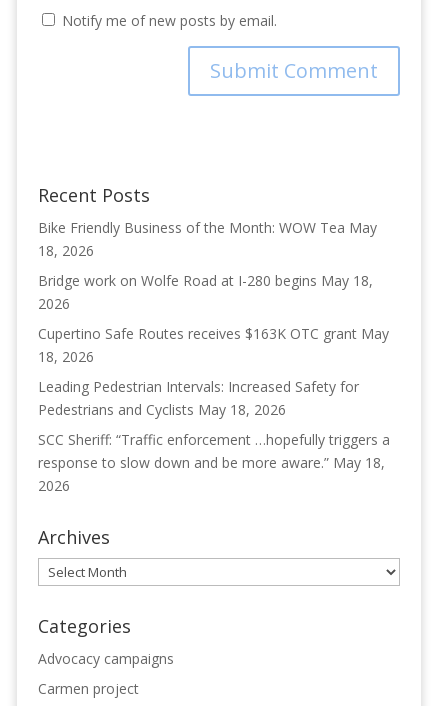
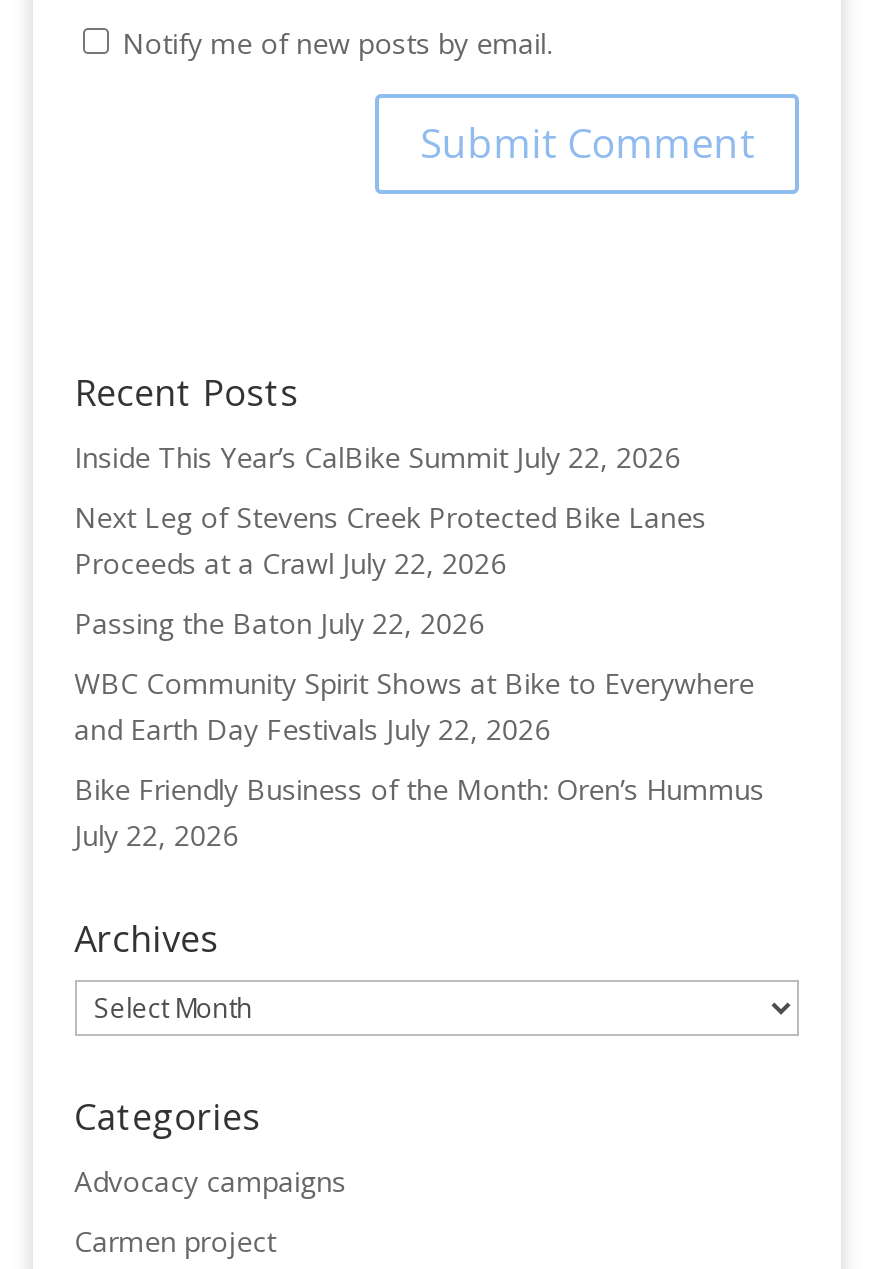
- Bike Friendly Business of the Month: WOW Tea May
- 18, 2026
+ Inside This Year’s CalBike Summit July 22, 2026

- Bridge work on Wolfe Road at I-280 begins May 18,
- 2026
+ Next Leg of Stevens Creek Protected Bike Lanes
+ Proceeds at a Crawl July 22, 2026

- Cupertino Safe Routes receives $163K OTC grant May
- 18, 2026
+ Passing the Baton July 22, 2026

- Leading Pedestrian Intervals: Increased Safety for
- Pedestrians and Cyclists May 18, 2026
+ WBC Community Spirit Shows at Bike to Everywhere
+ and Earth Day Festivals July 22, 2026

- SCC Sheriff: “Traffic enforcement …hopefully triggers a
- response to slow down and be more aware.” May 18,
- 2026
+ Bike Friendly Business of the Month: Oren’s Hummus
+ July 22, 2026
